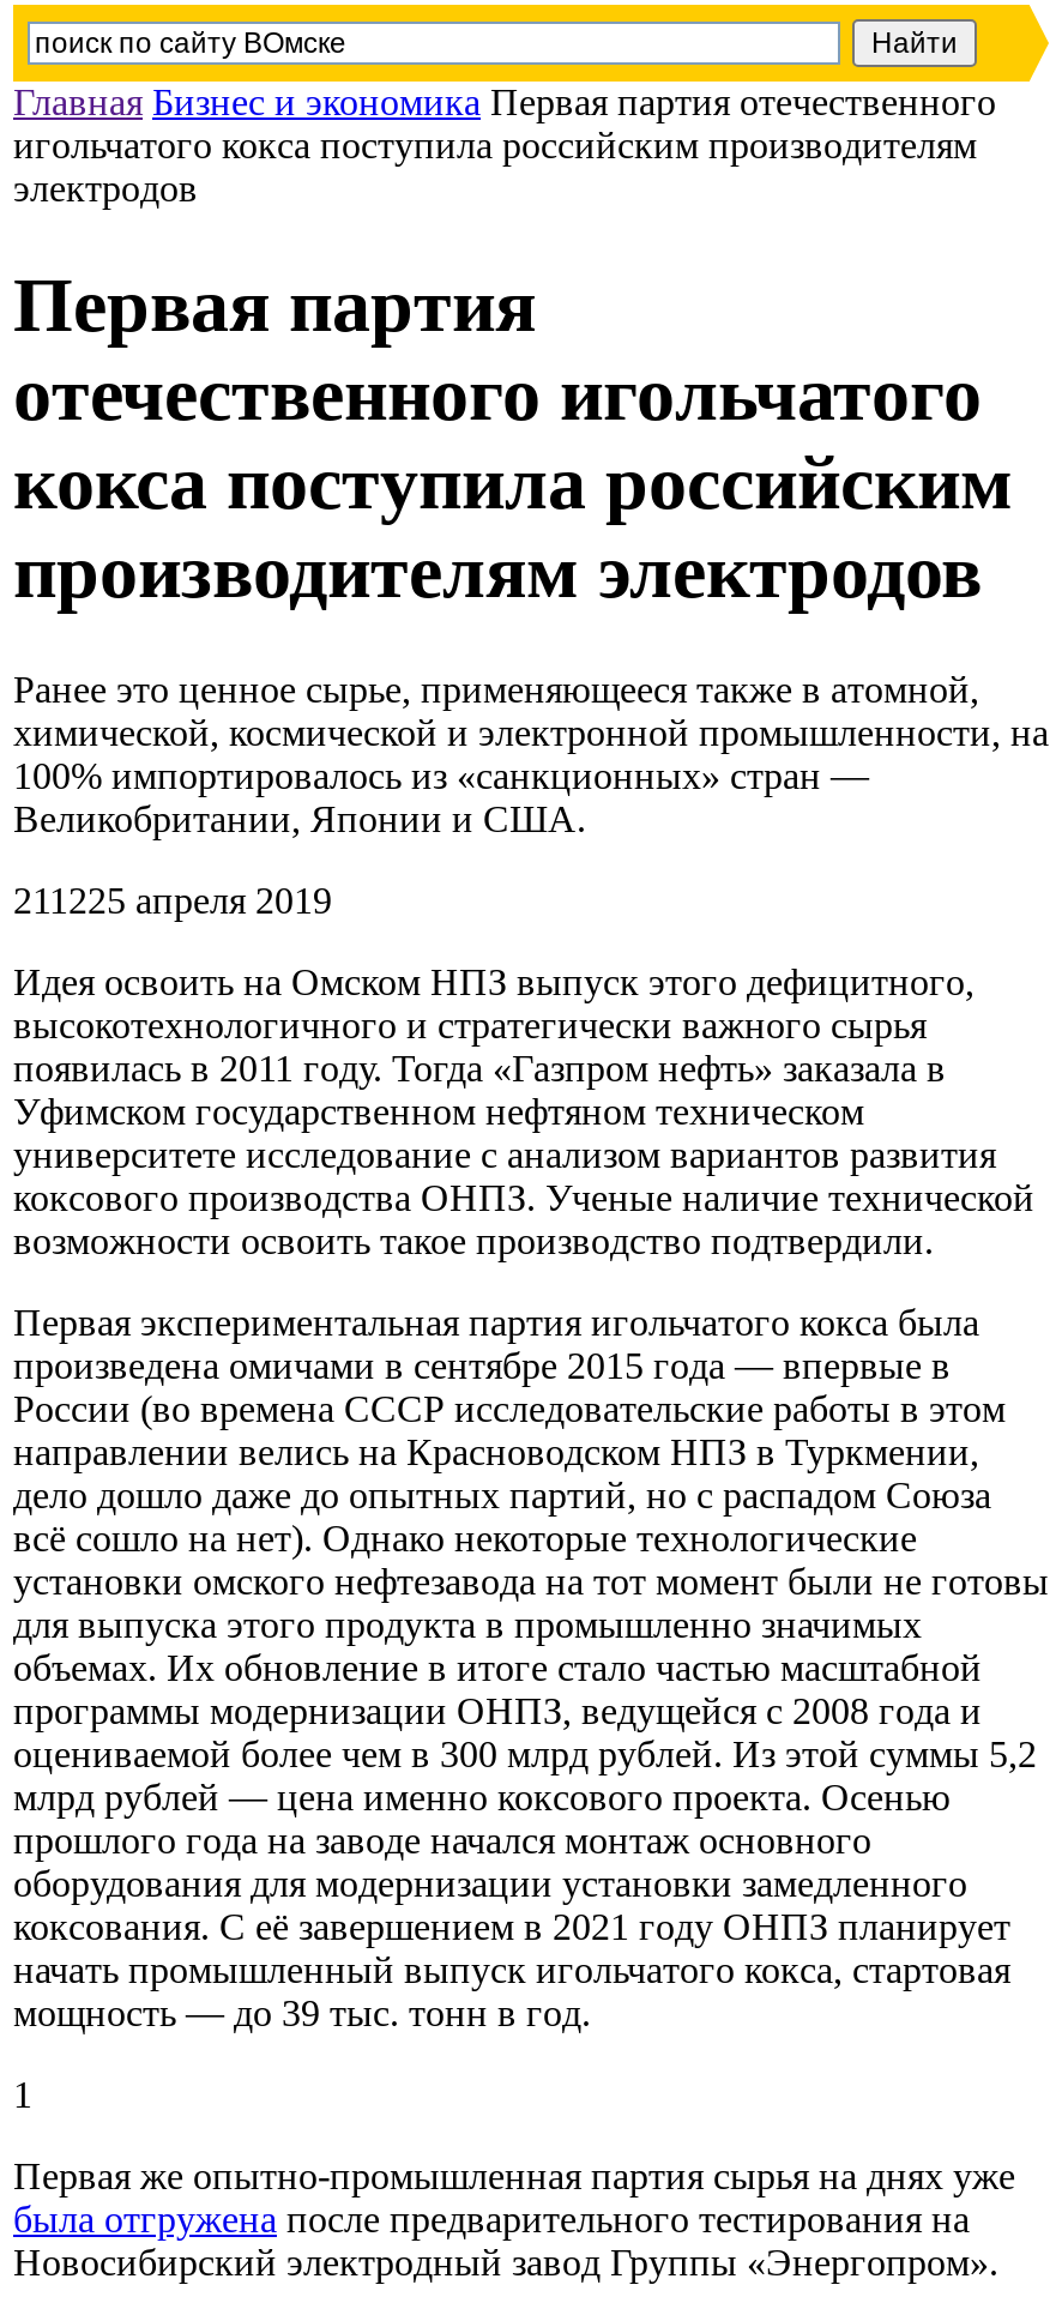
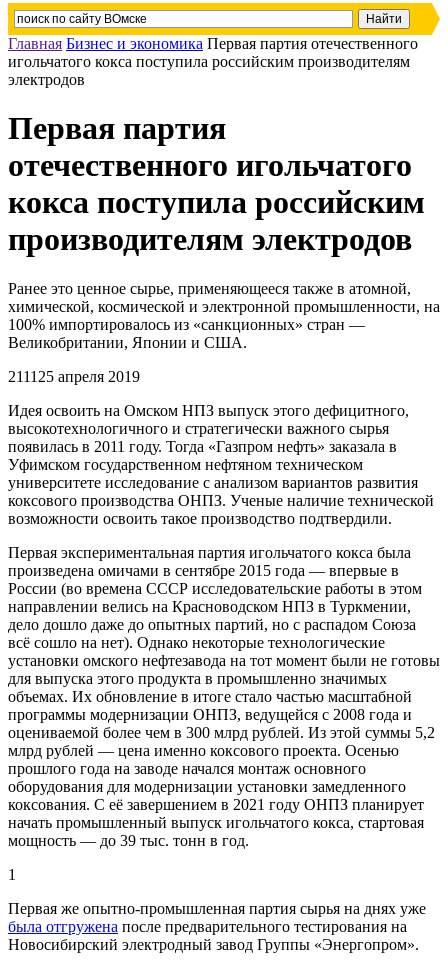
- 211225 апреля 2019
+ 211125 апреля 2019
